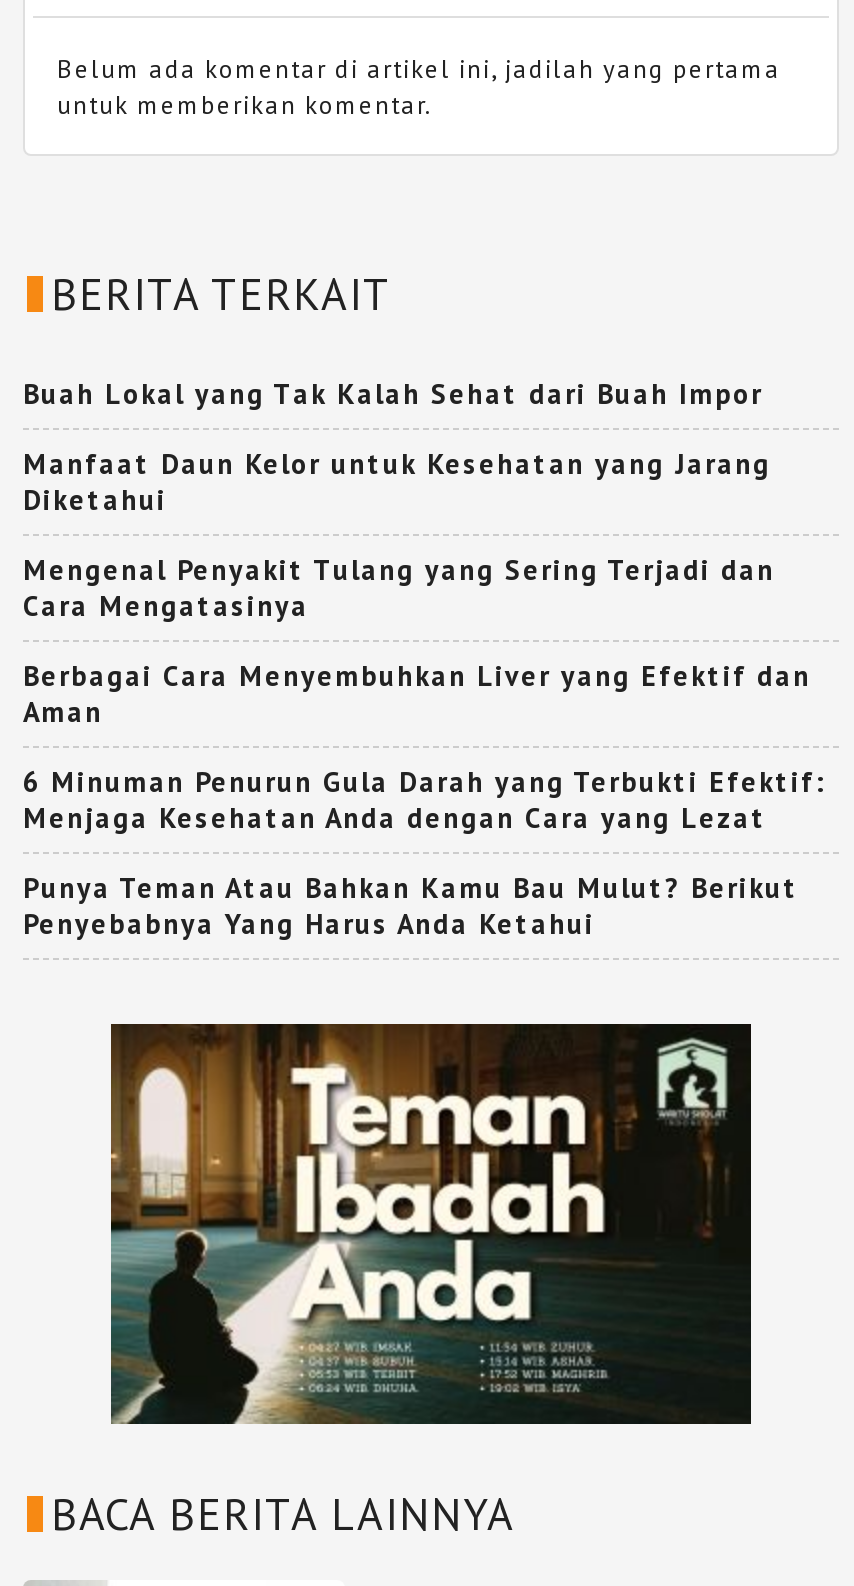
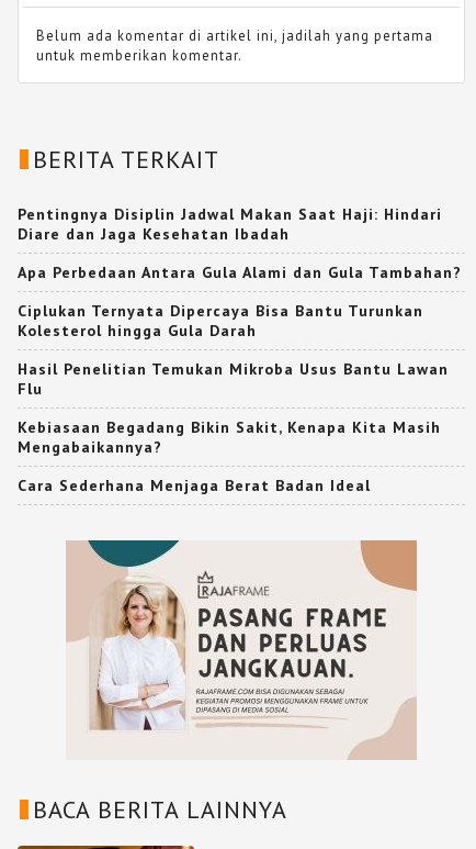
- Buah Lokal yang Tak Kalah Sehat dari Buah Impor
+ Pentingnya Disiplin Jadwal Makan Saat Haji: Hindari
+ Diare dan Jaga Kesehatan Ibadah

- Manfaat Daun Kelor untuk Kesehatan yang Jarang
- Diketahui
+ Apa Perbedaan Antara Gula Alami dan Gula Tambahan?

- Mengenal Penyakit Tulang yang Sering Terjadi dan
- Cara Mengatasinya
+ Ciplukan Ternyata Dipercaya Bisa Bantu Turunkan
+ Kolesterol hingga Gula Darah

- Berbagai Cara Menyembuhkan Liver yang Efektif dan
- Aman
+ Hasil Penelitian Temukan Mikroba Usus Bantu Lawan
+ Flu

- 6 Minuman Penurun Gula Darah yang Terbukti Efektif:
- Menjaga Kesehatan Anda dengan Cara yang Lezat
+ Kebiasaan Begadang Bikin Sakit, Kenapa Kita Masih
+ Mengabaikannya?

- Punya Teman Atau Bahkan Kamu Bau Mulut? Berikut
- Penyebabnya Yang Harus Anda Ketahui
+ Cara Sederhana Menjaga Berat Badan Ideal

- [image]
+ [image]
